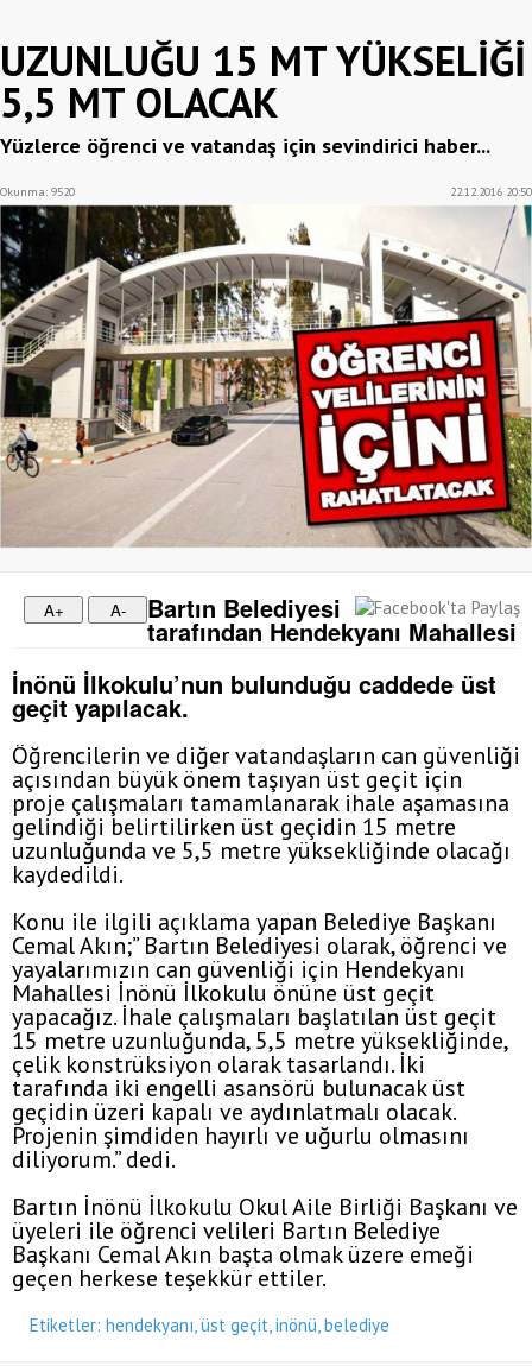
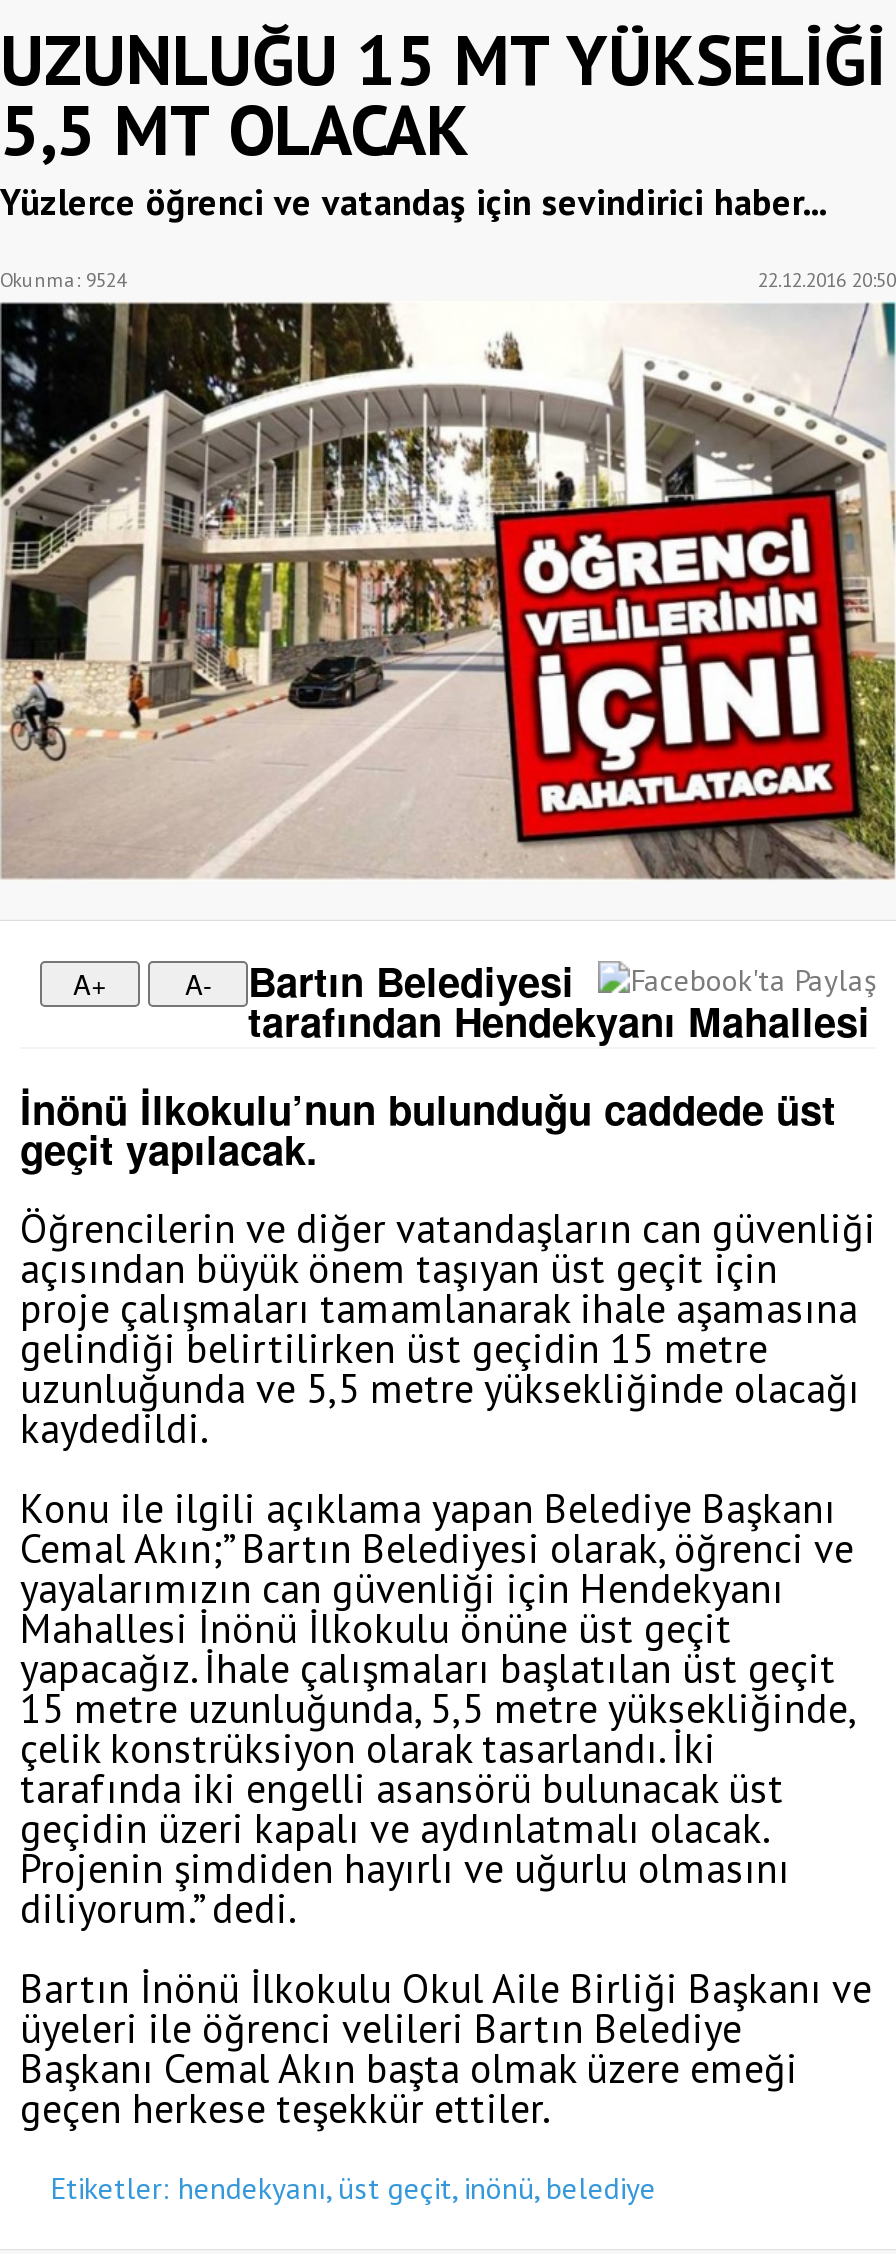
- Okunma: 9520
+ Okunma: 9524
